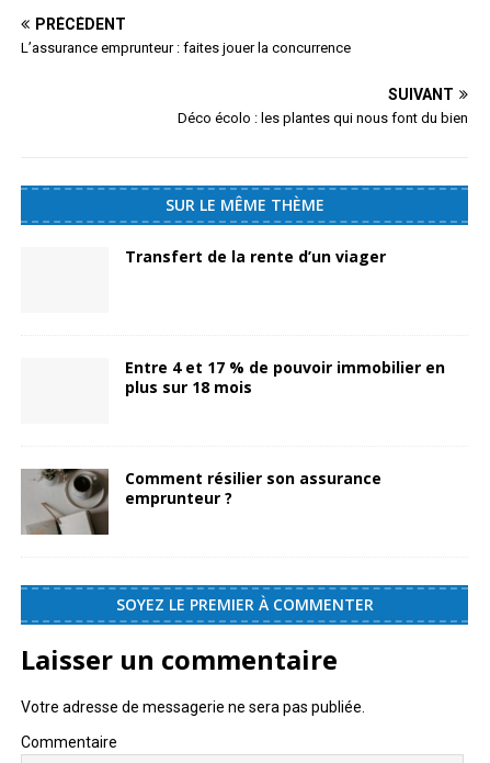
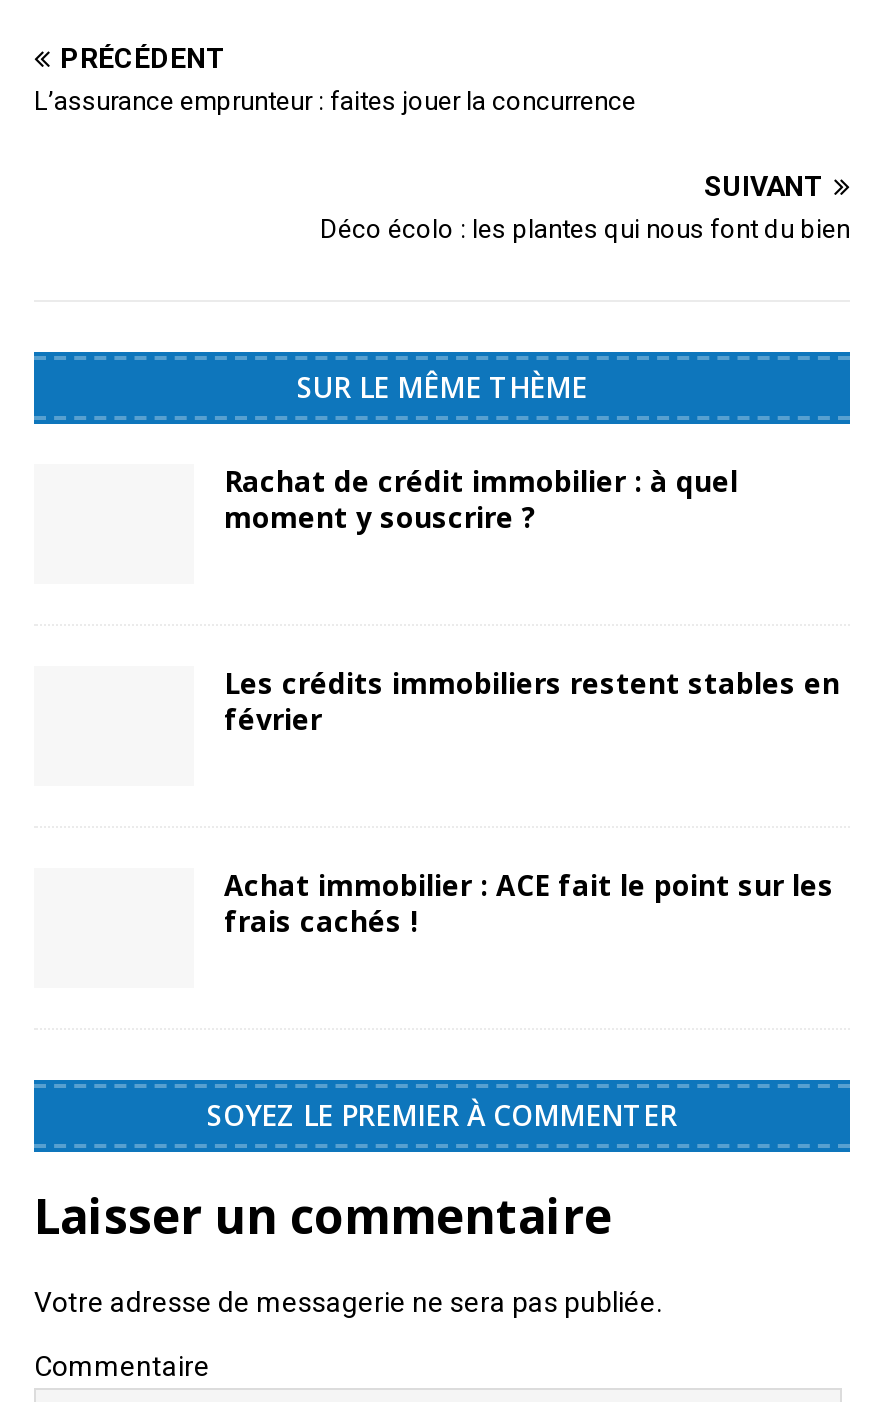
- Transfert de la rente d’un viager
+ Rachat de crédit immobilier : à quel
+ moment y souscrire ?

- Entre 4 et 17 % de pouvoir immobilier en
- plus sur 18 mois
+ Les crédits immobiliers restent stables en
+ février

- [image]

- Comment résilier son assurance
- emprunteur ?
+ Achat immobilier : ACE fait le point sur les
+ frais cachés !
